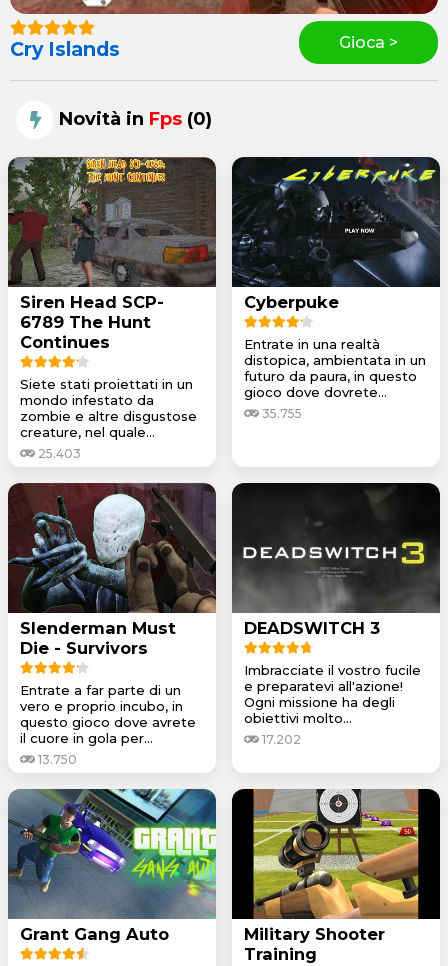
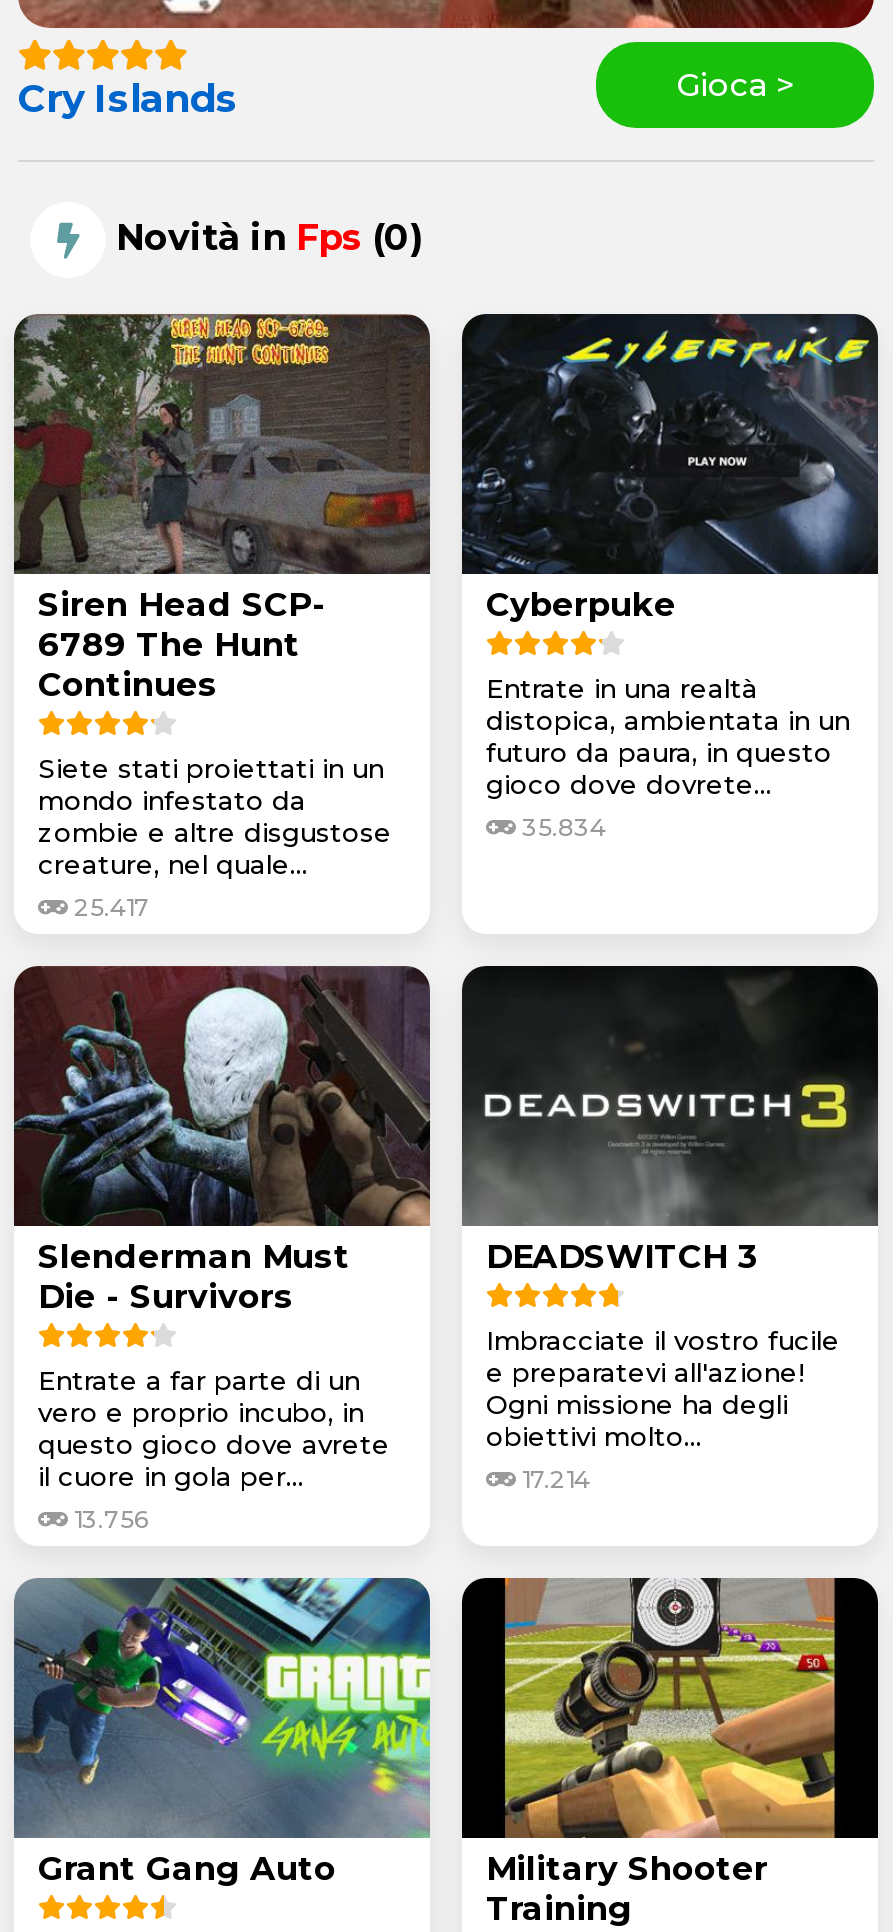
- 35.755
+ 35.834

- 25.403
+ 25.417

- 17.202
+ 17.214

- 13.750
+ 13.756
